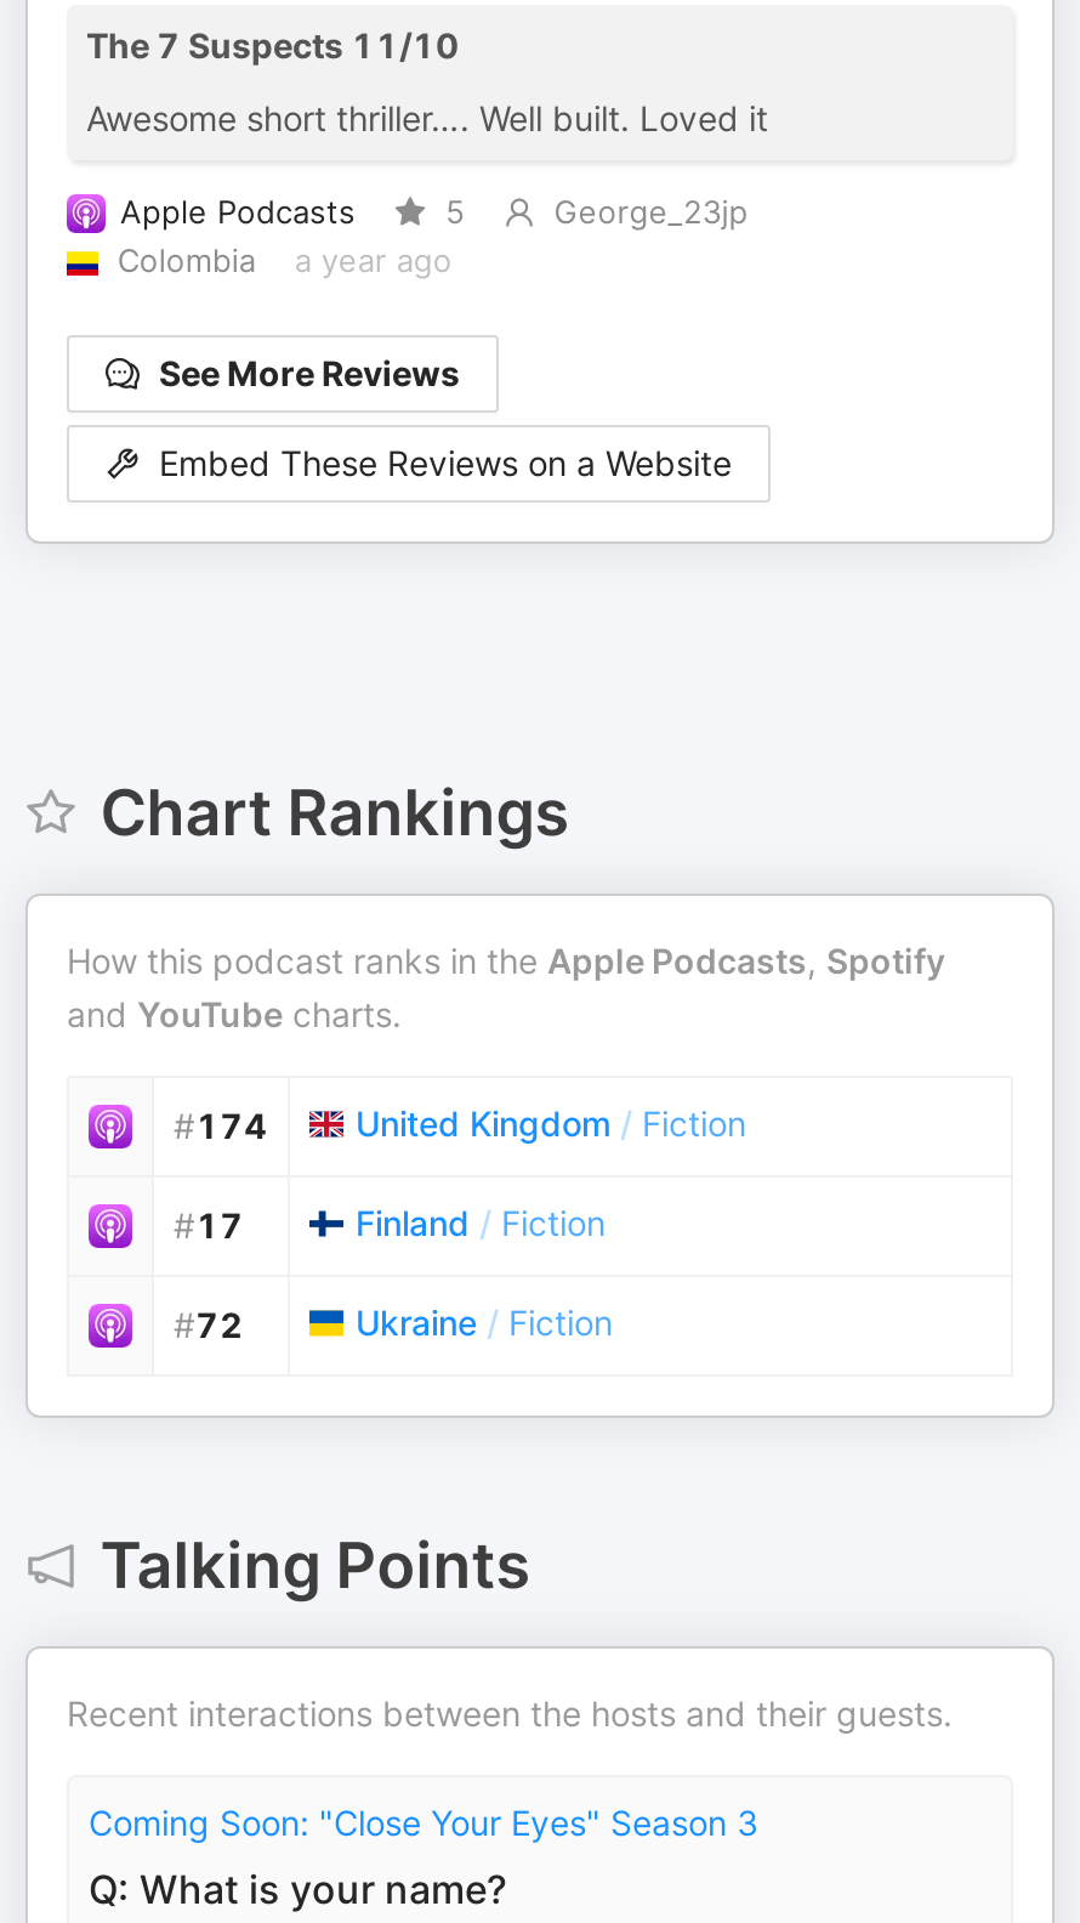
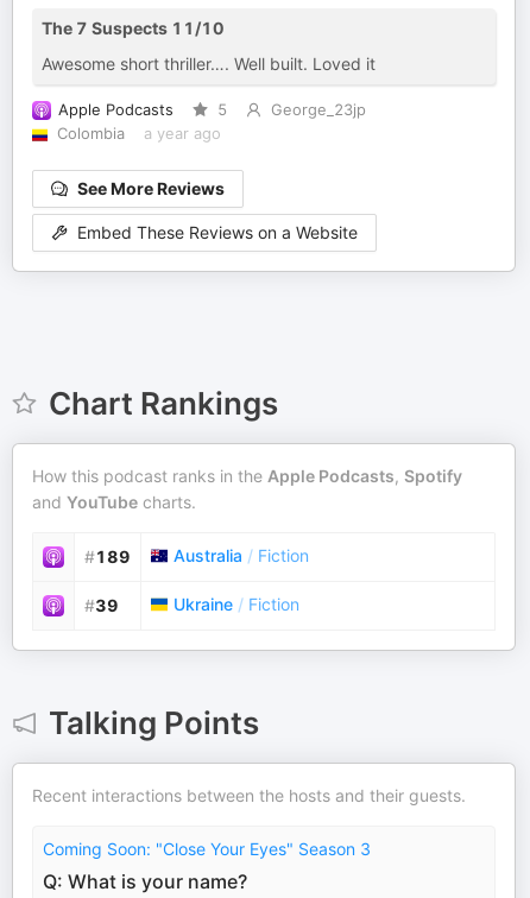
- #174
- United Kingdom / Fiction
- #17
- Finland / Fiction
- #72
+ #189
+ Australia / Fiction
+ #39
